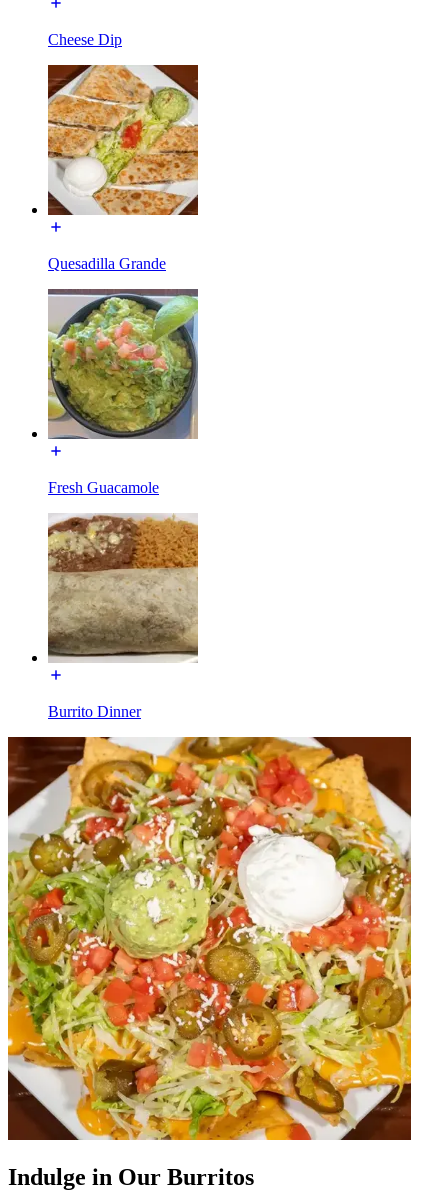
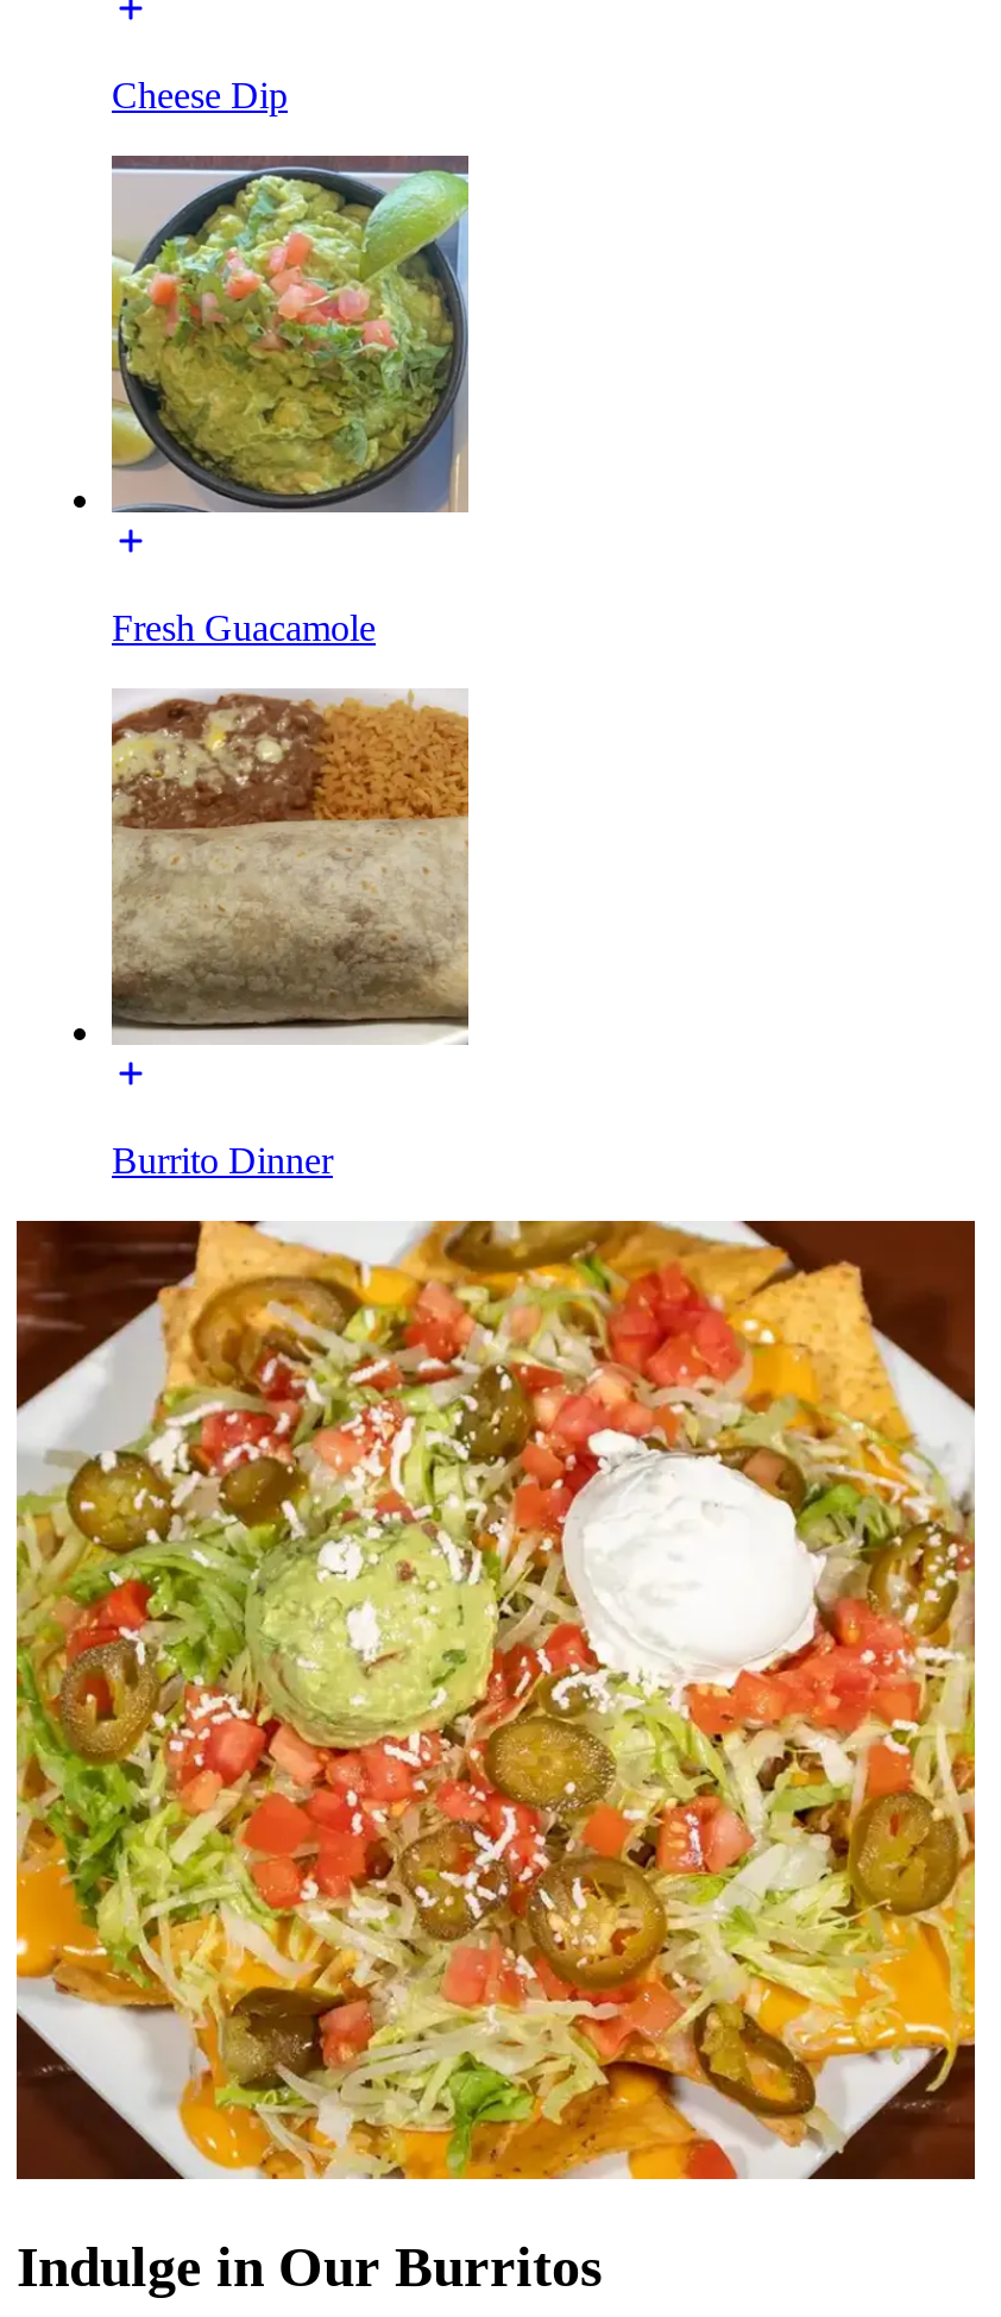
- [image]
- Quesadilla Grande
